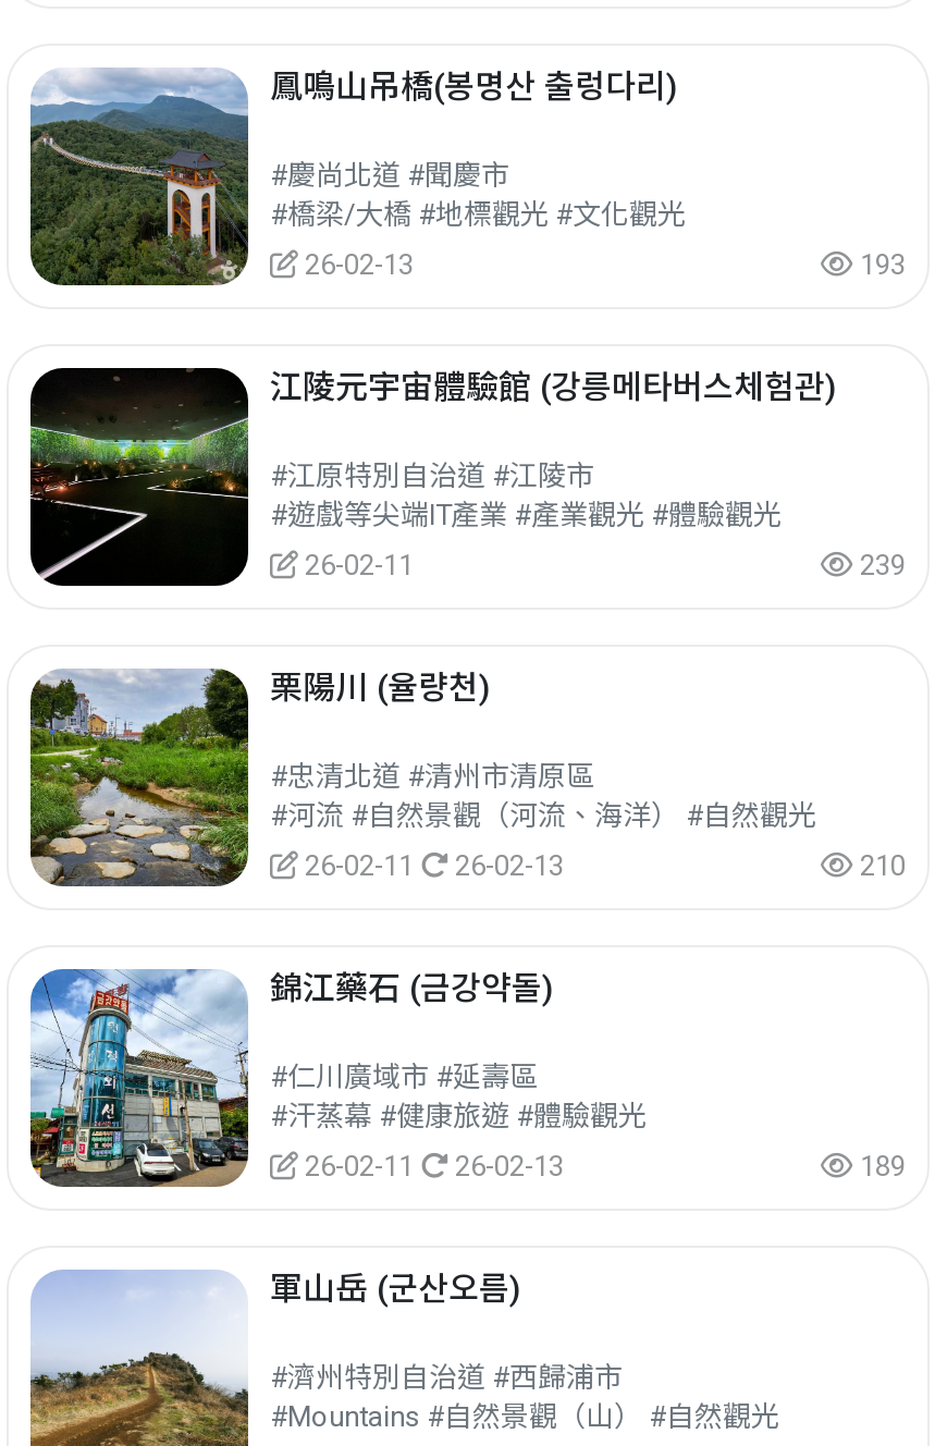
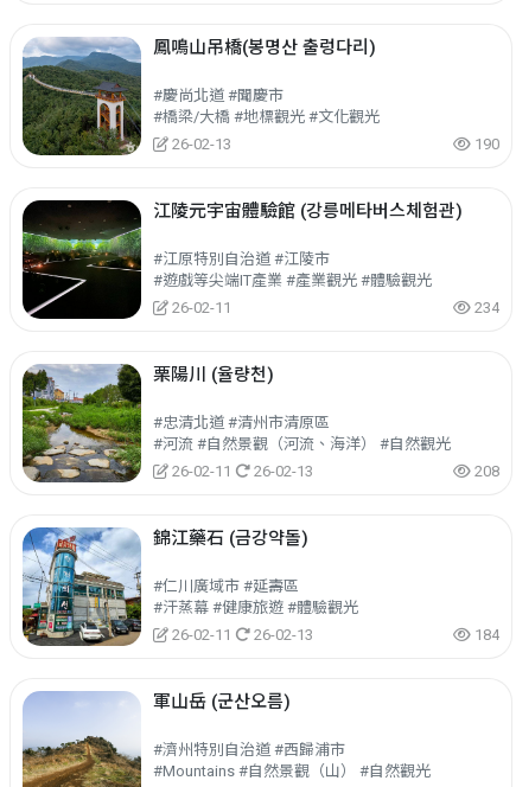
- 193
+ 190

- 239
+ 234

- 210
+ 208

- 189
+ 184
